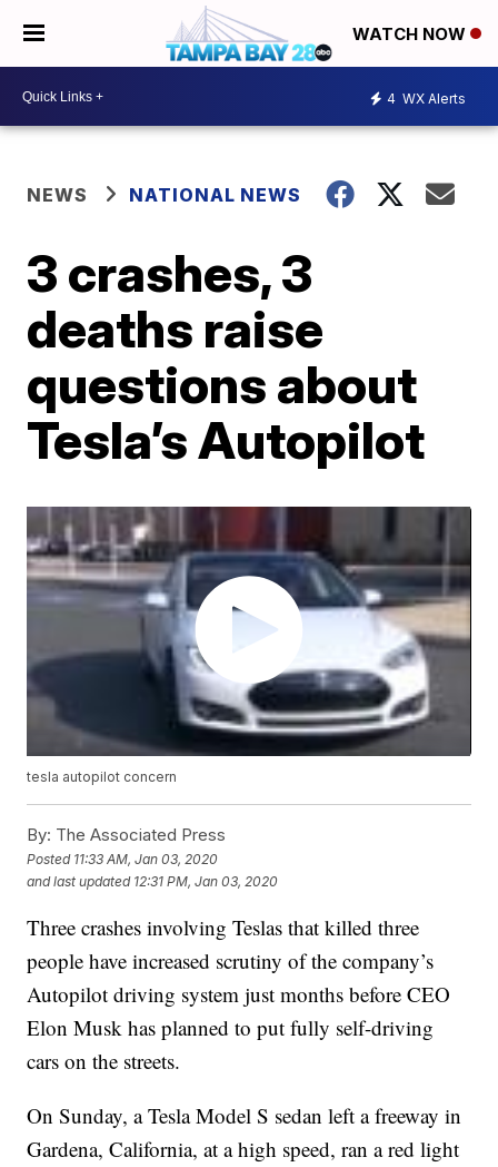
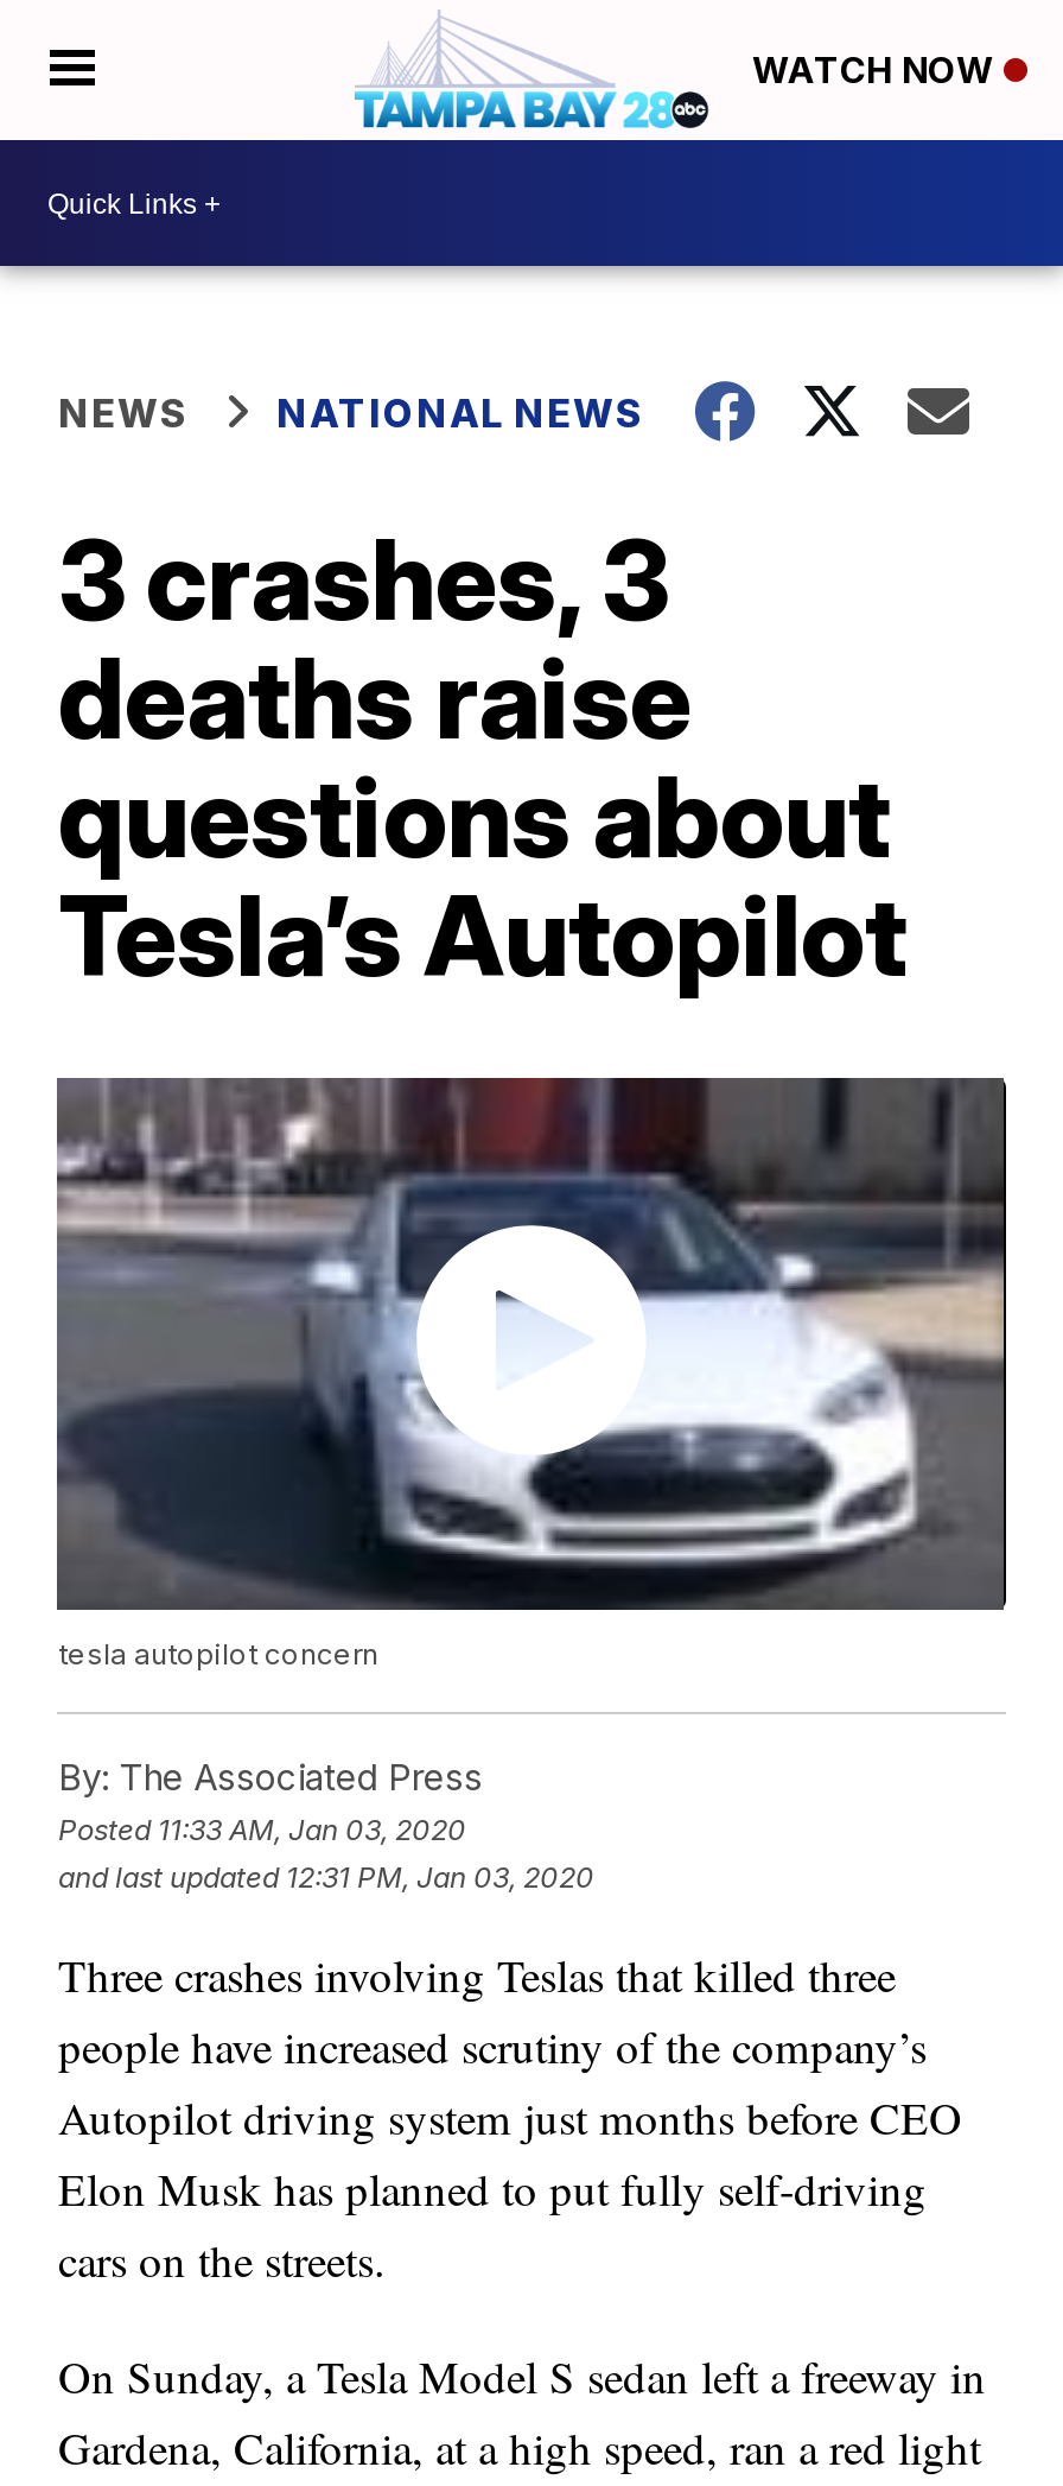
- 4 WX Alerts
